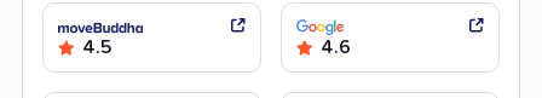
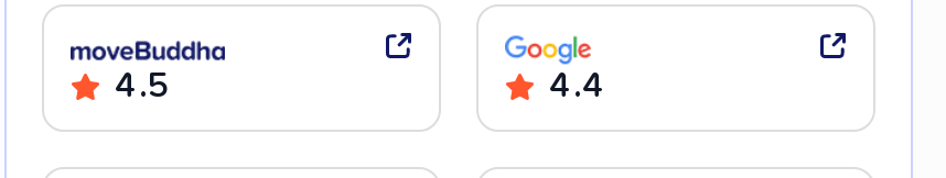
- 4.6
+ 4.4
